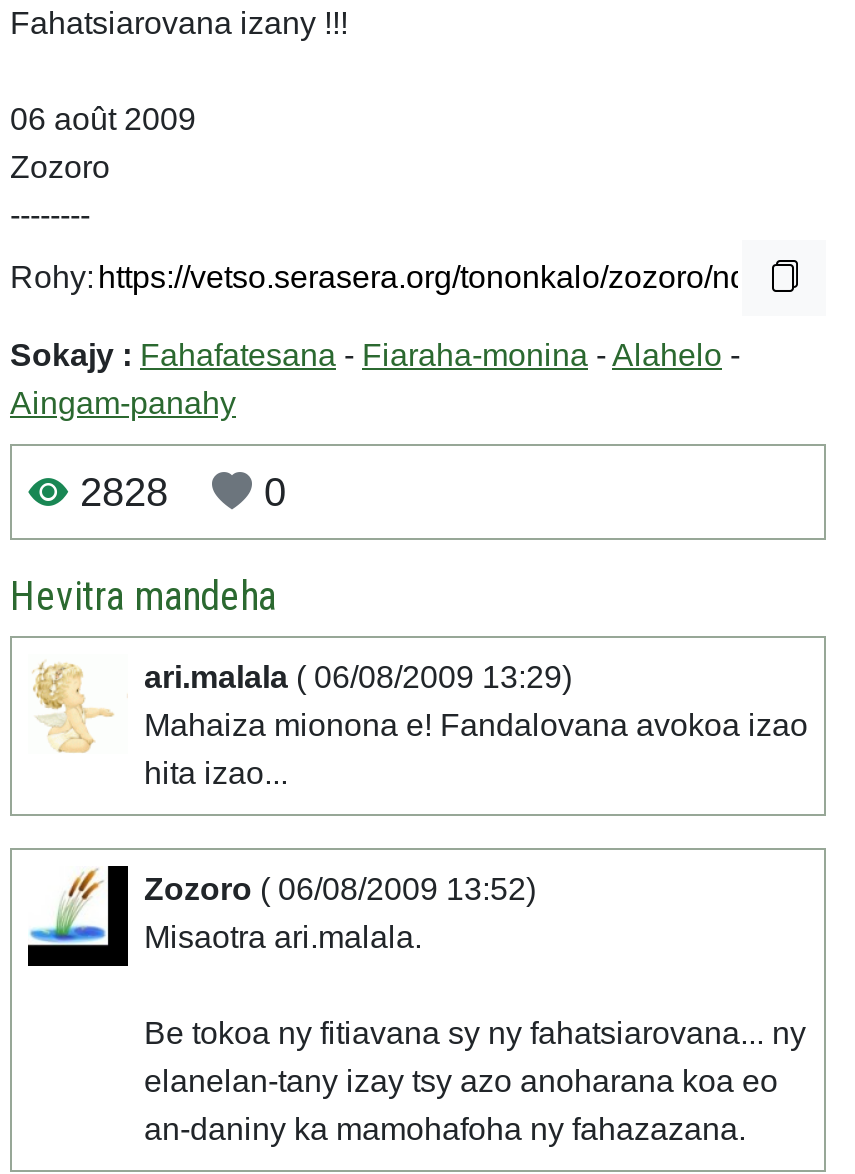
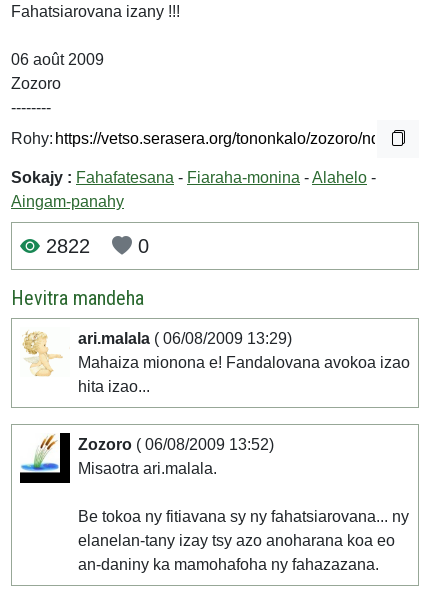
- 2828 0
+ 2822 0
